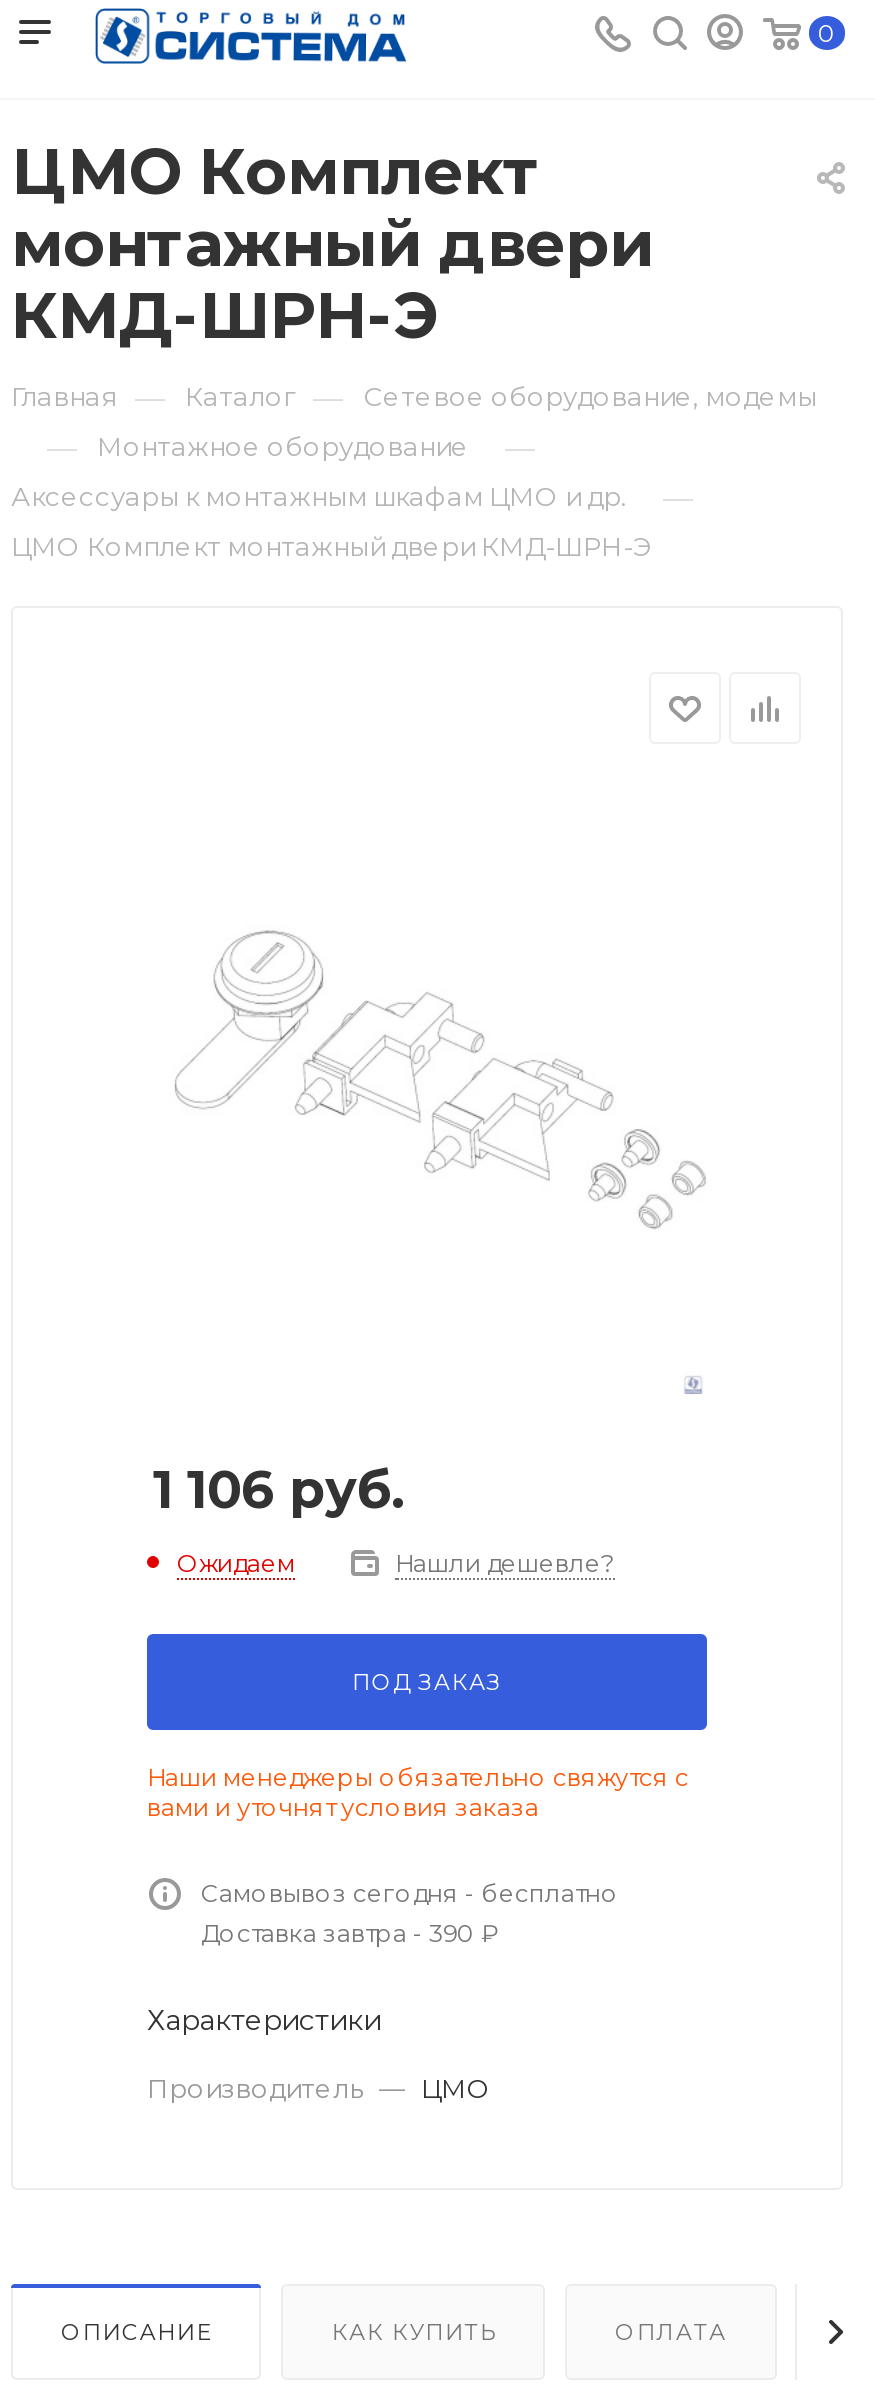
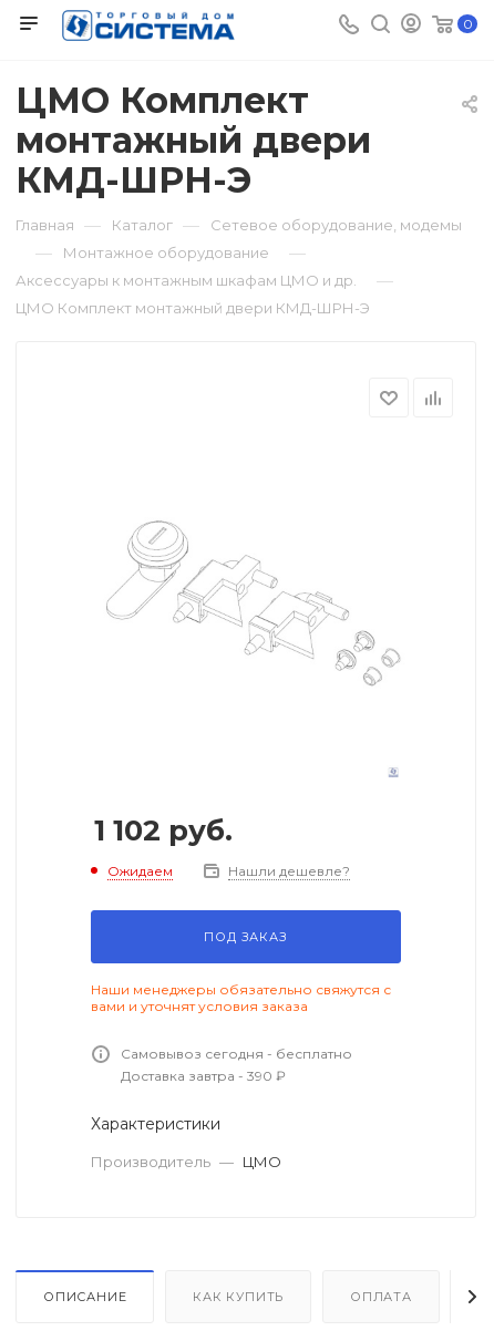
- 1 106 руб.
+ 1 102 руб.
